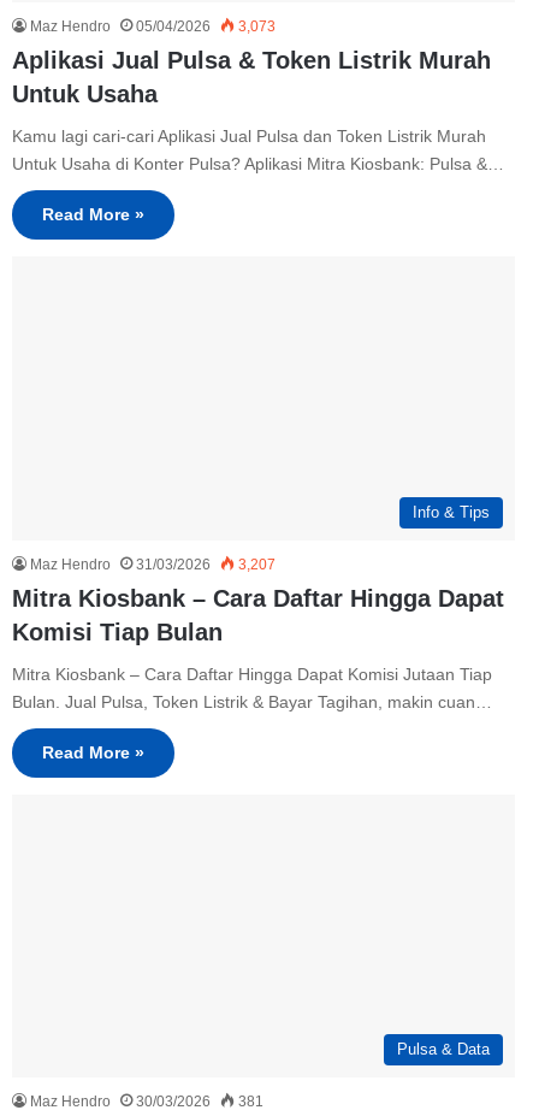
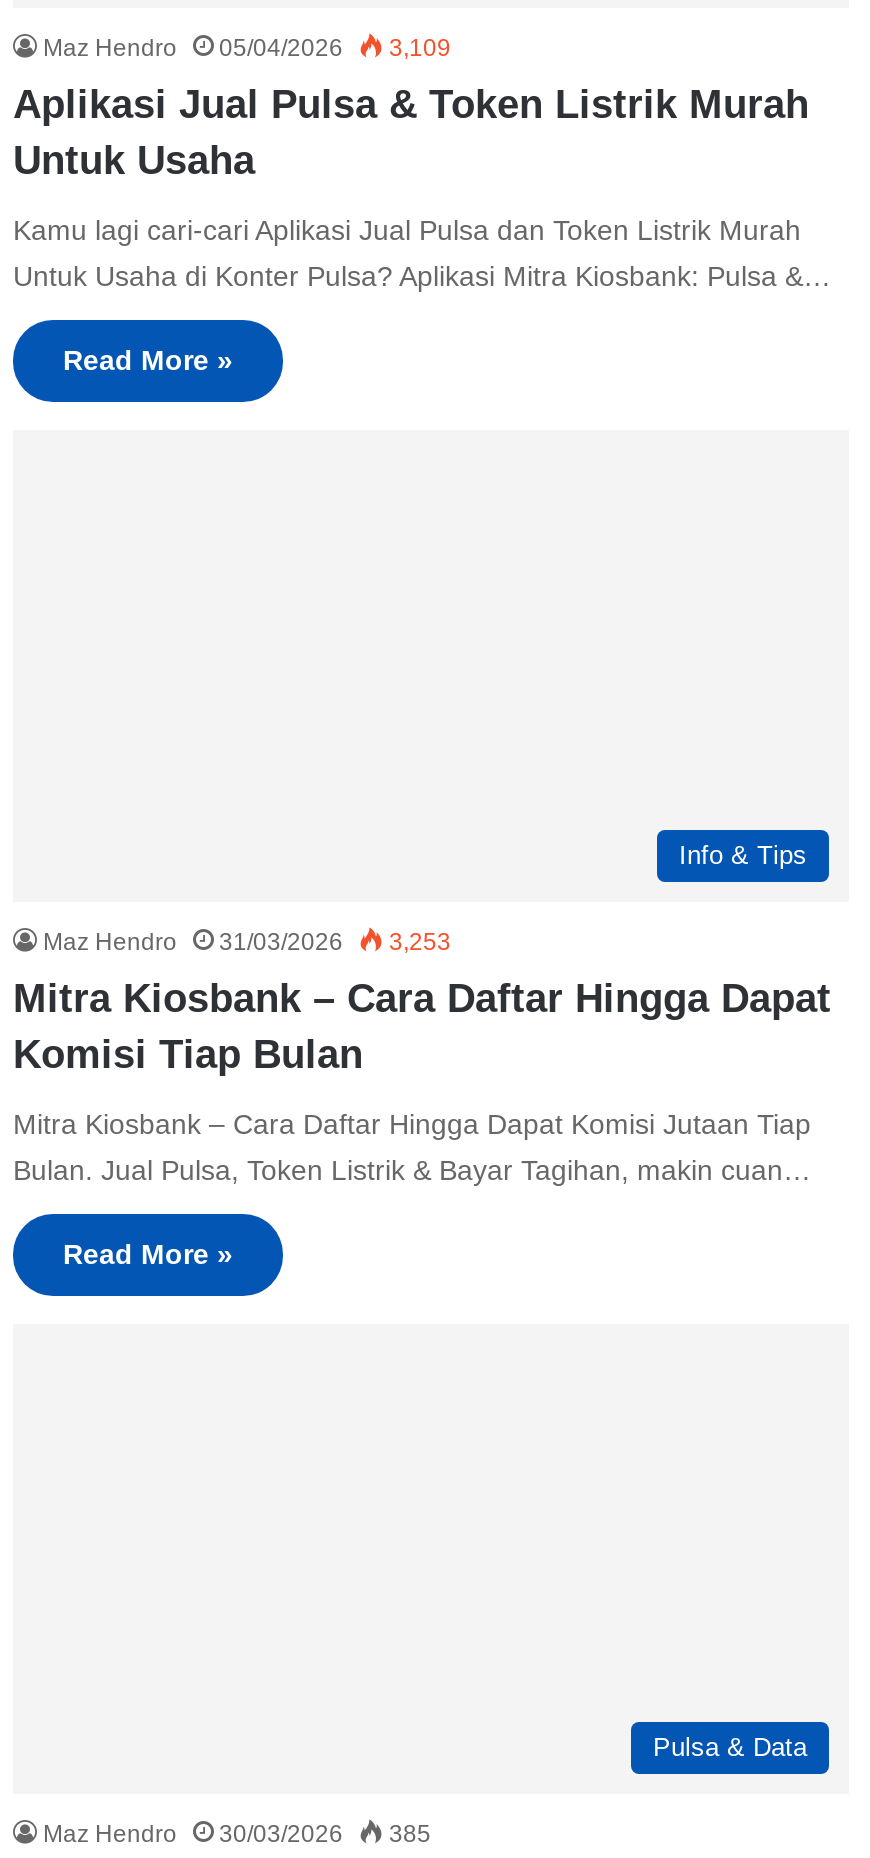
- Maz Hendro 05/04/2026 3,073
+ Maz Hendro 05/04/2026 3,109

- Maz Hendro 31/03/2026 3,207
+ Maz Hendro 31/03/2026 3,253

- Maz Hendro 30/03/2026 381
+ Maz Hendro 30/03/2026 385
